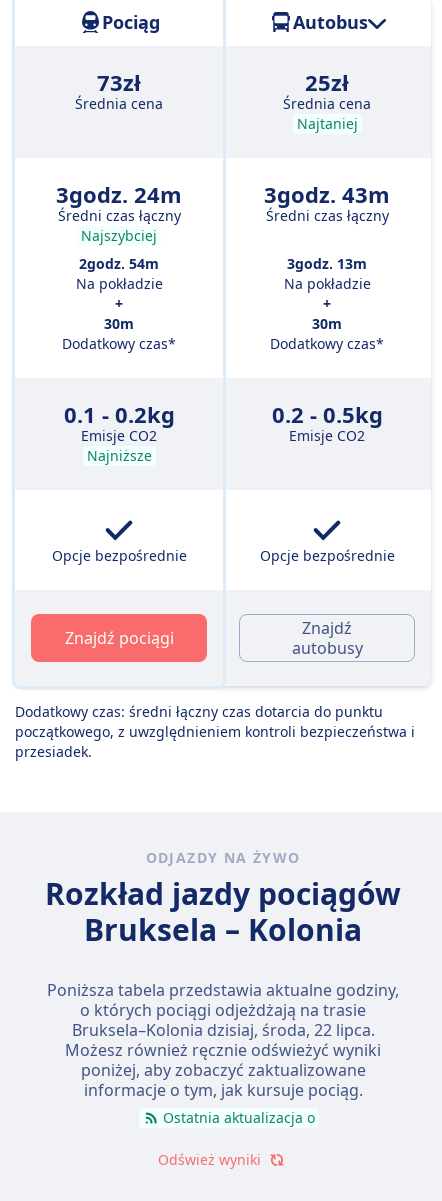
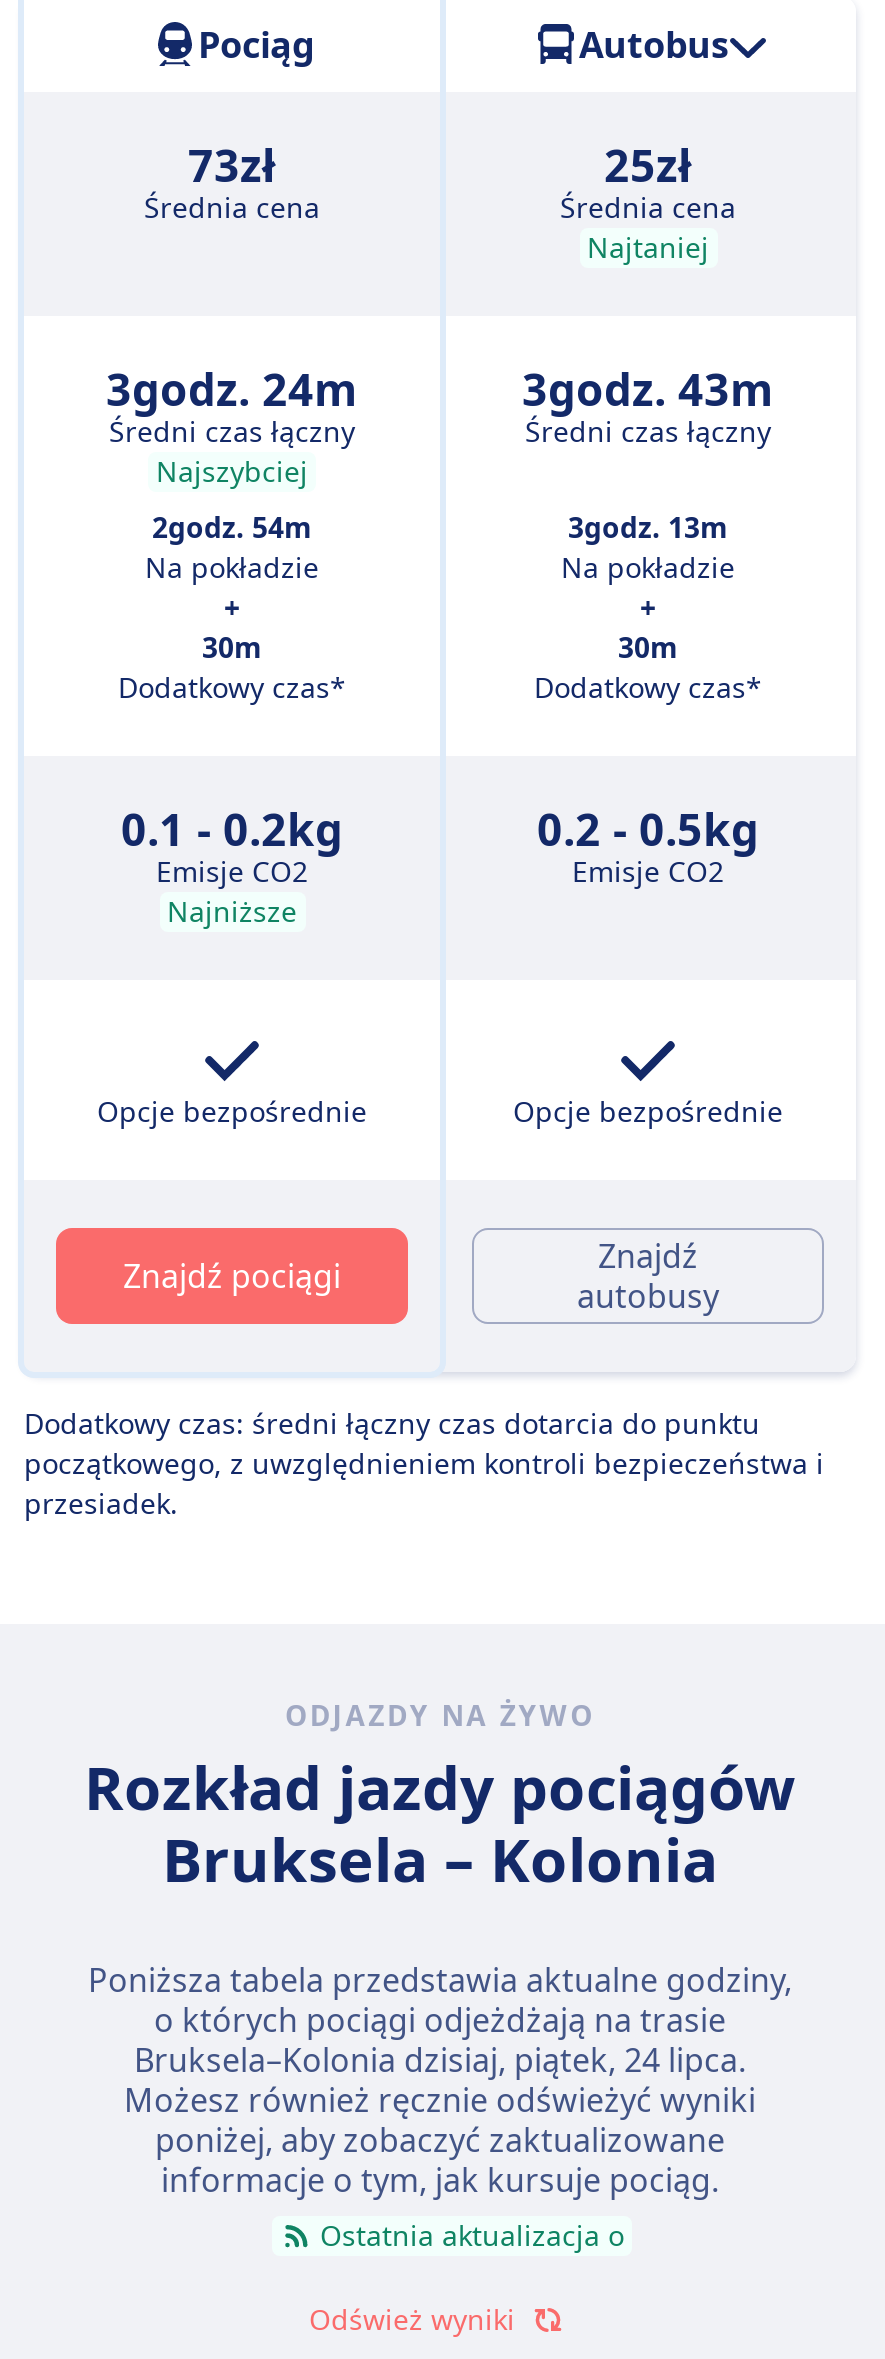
- Bruksela–Kolonia dzisiaj, środa, 22 lipca.
+ Bruksela–Kolonia dzisiaj, piątek, 24 lipca.
